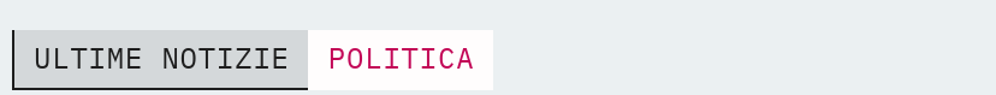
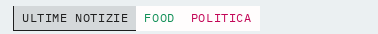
+ FOOD
